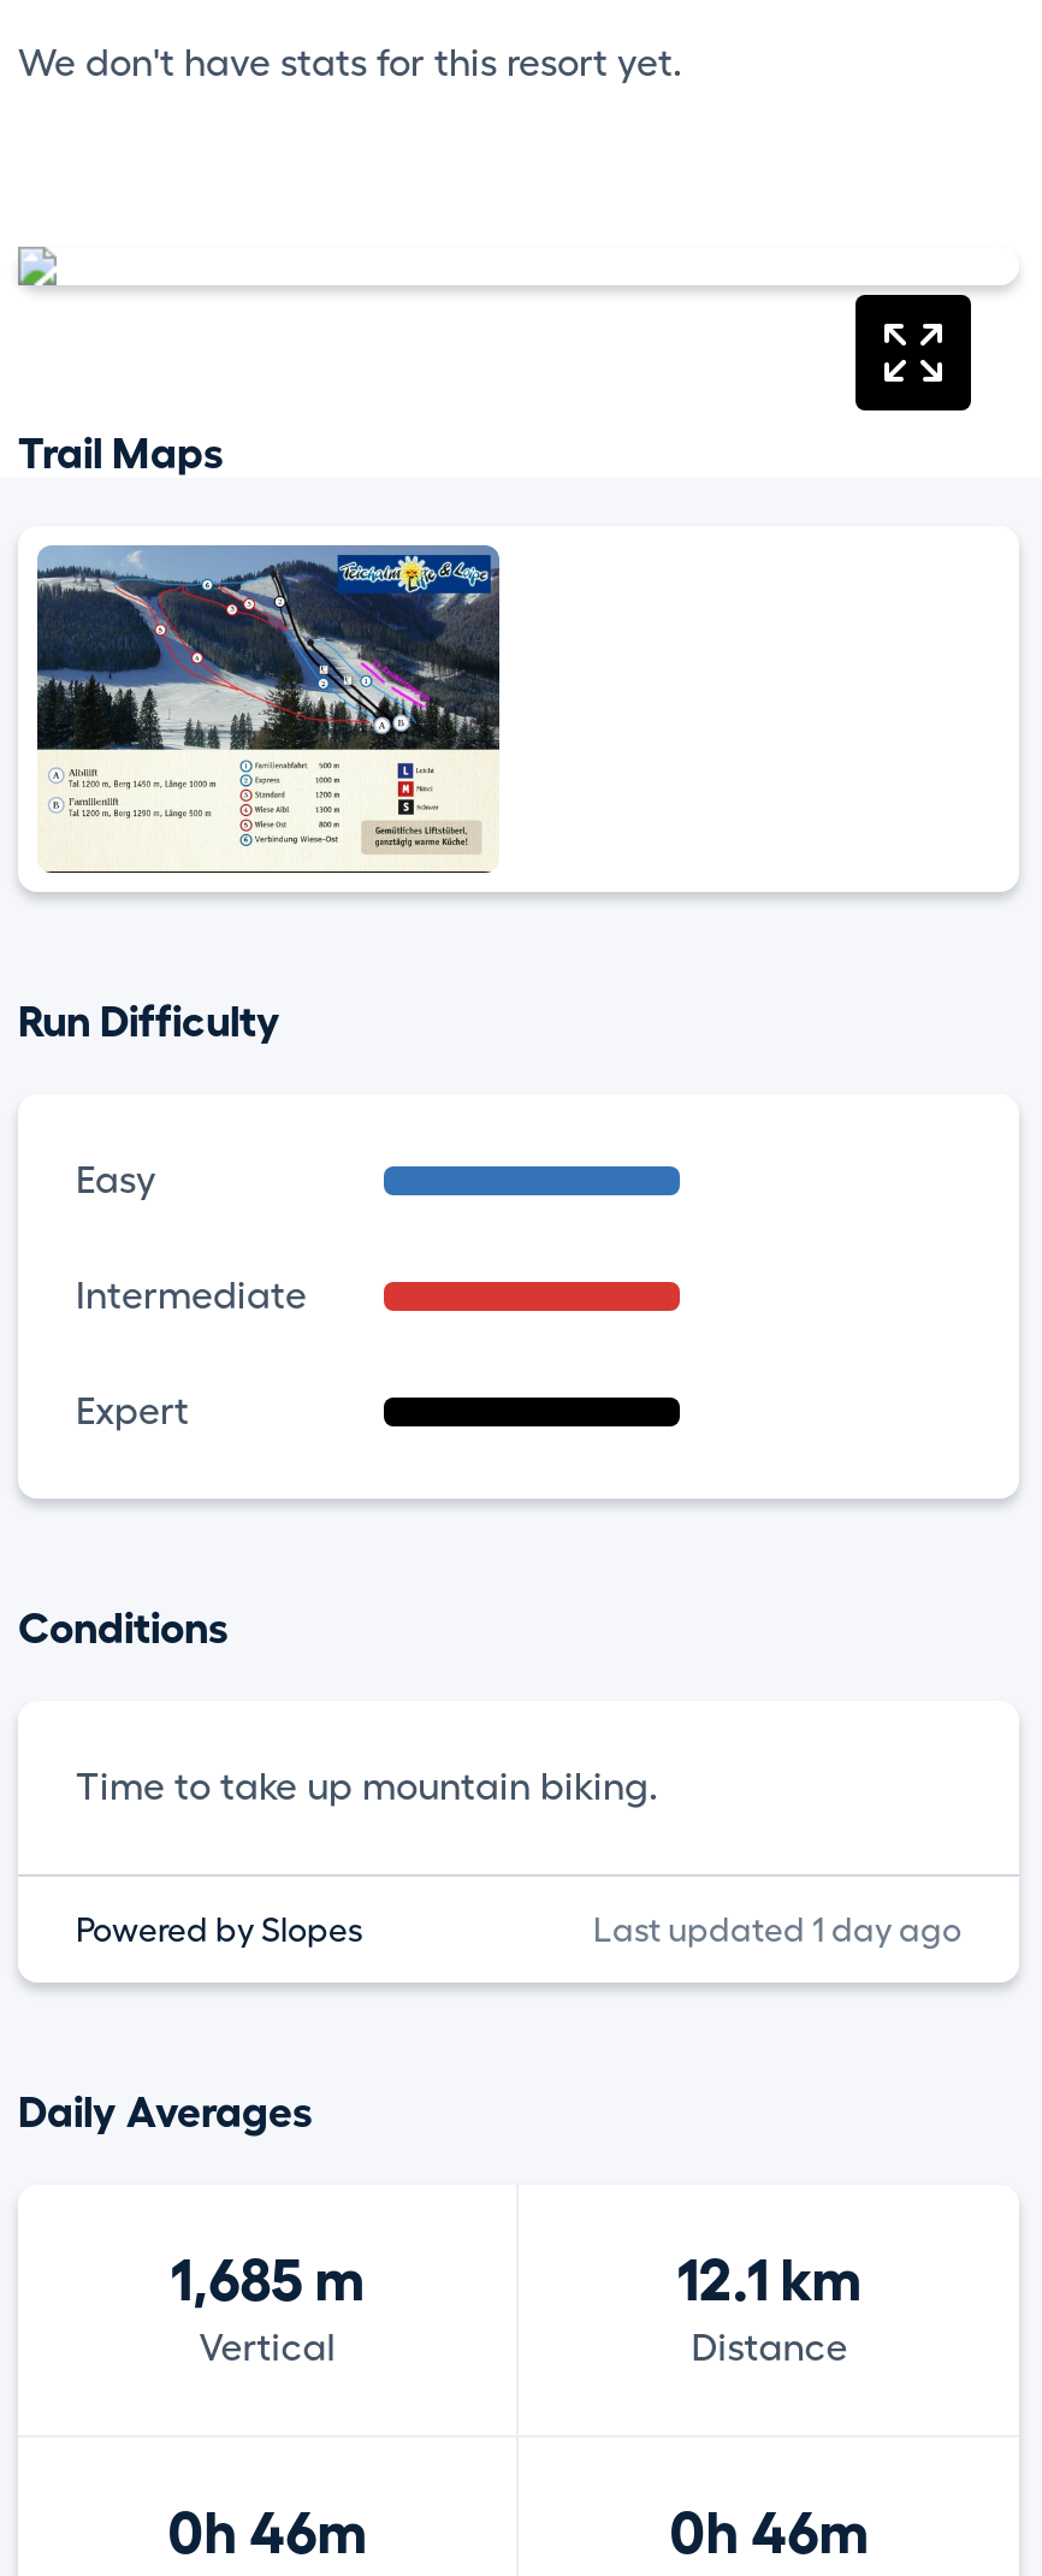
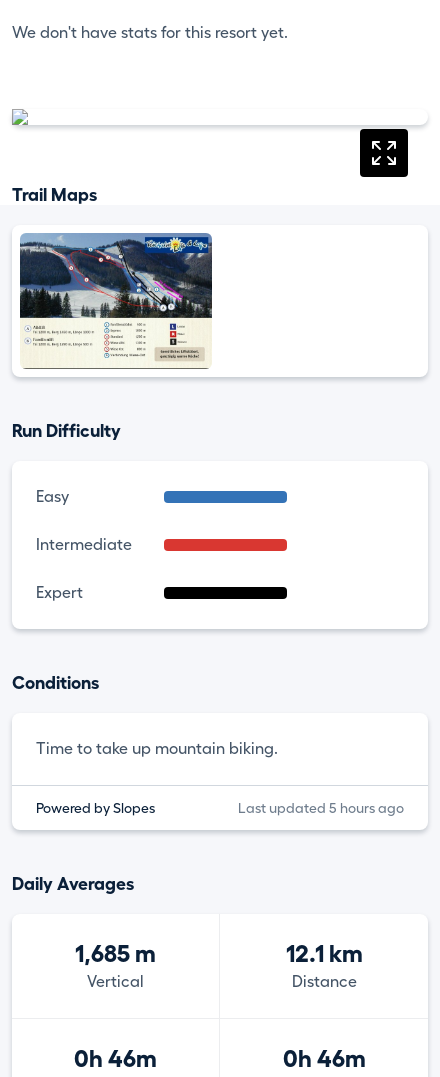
- Last updated 1 day ago
+ Last updated 5 hours ago
